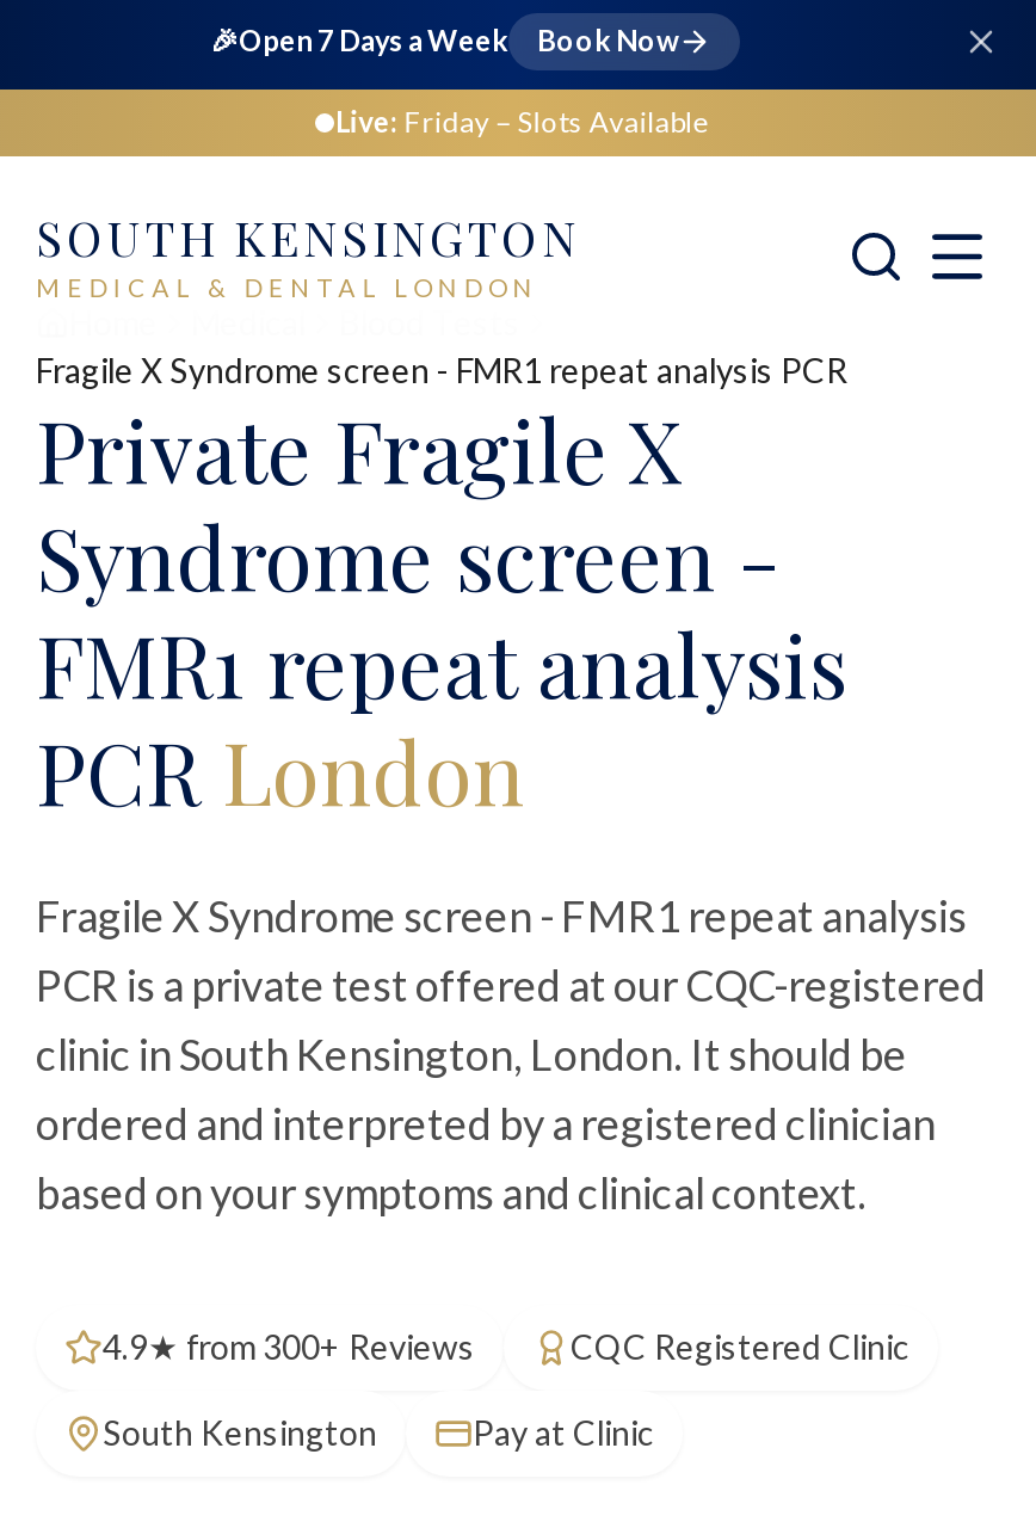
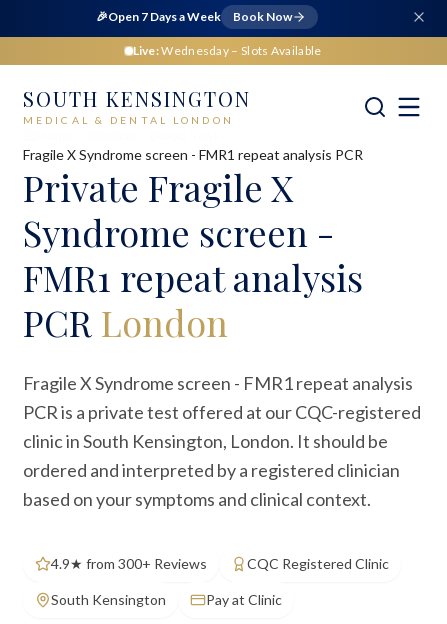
- Live: Friday – Slots Available
+ Live: Wednesday – Slots Available
